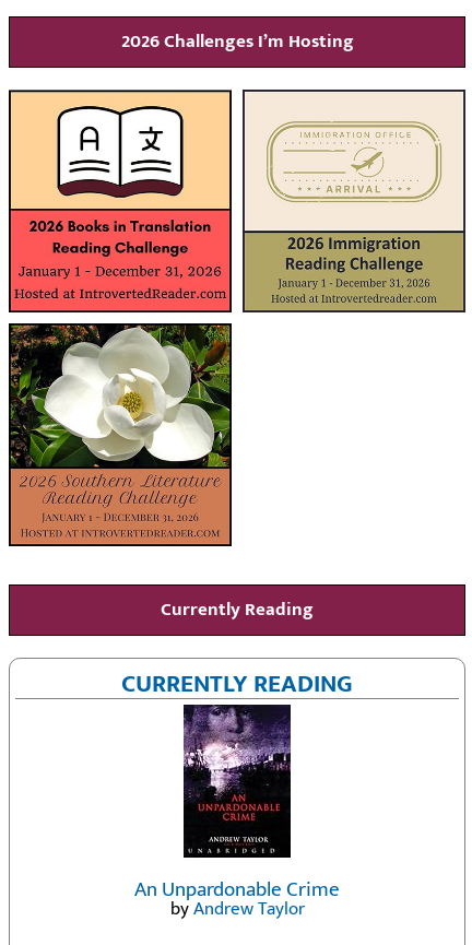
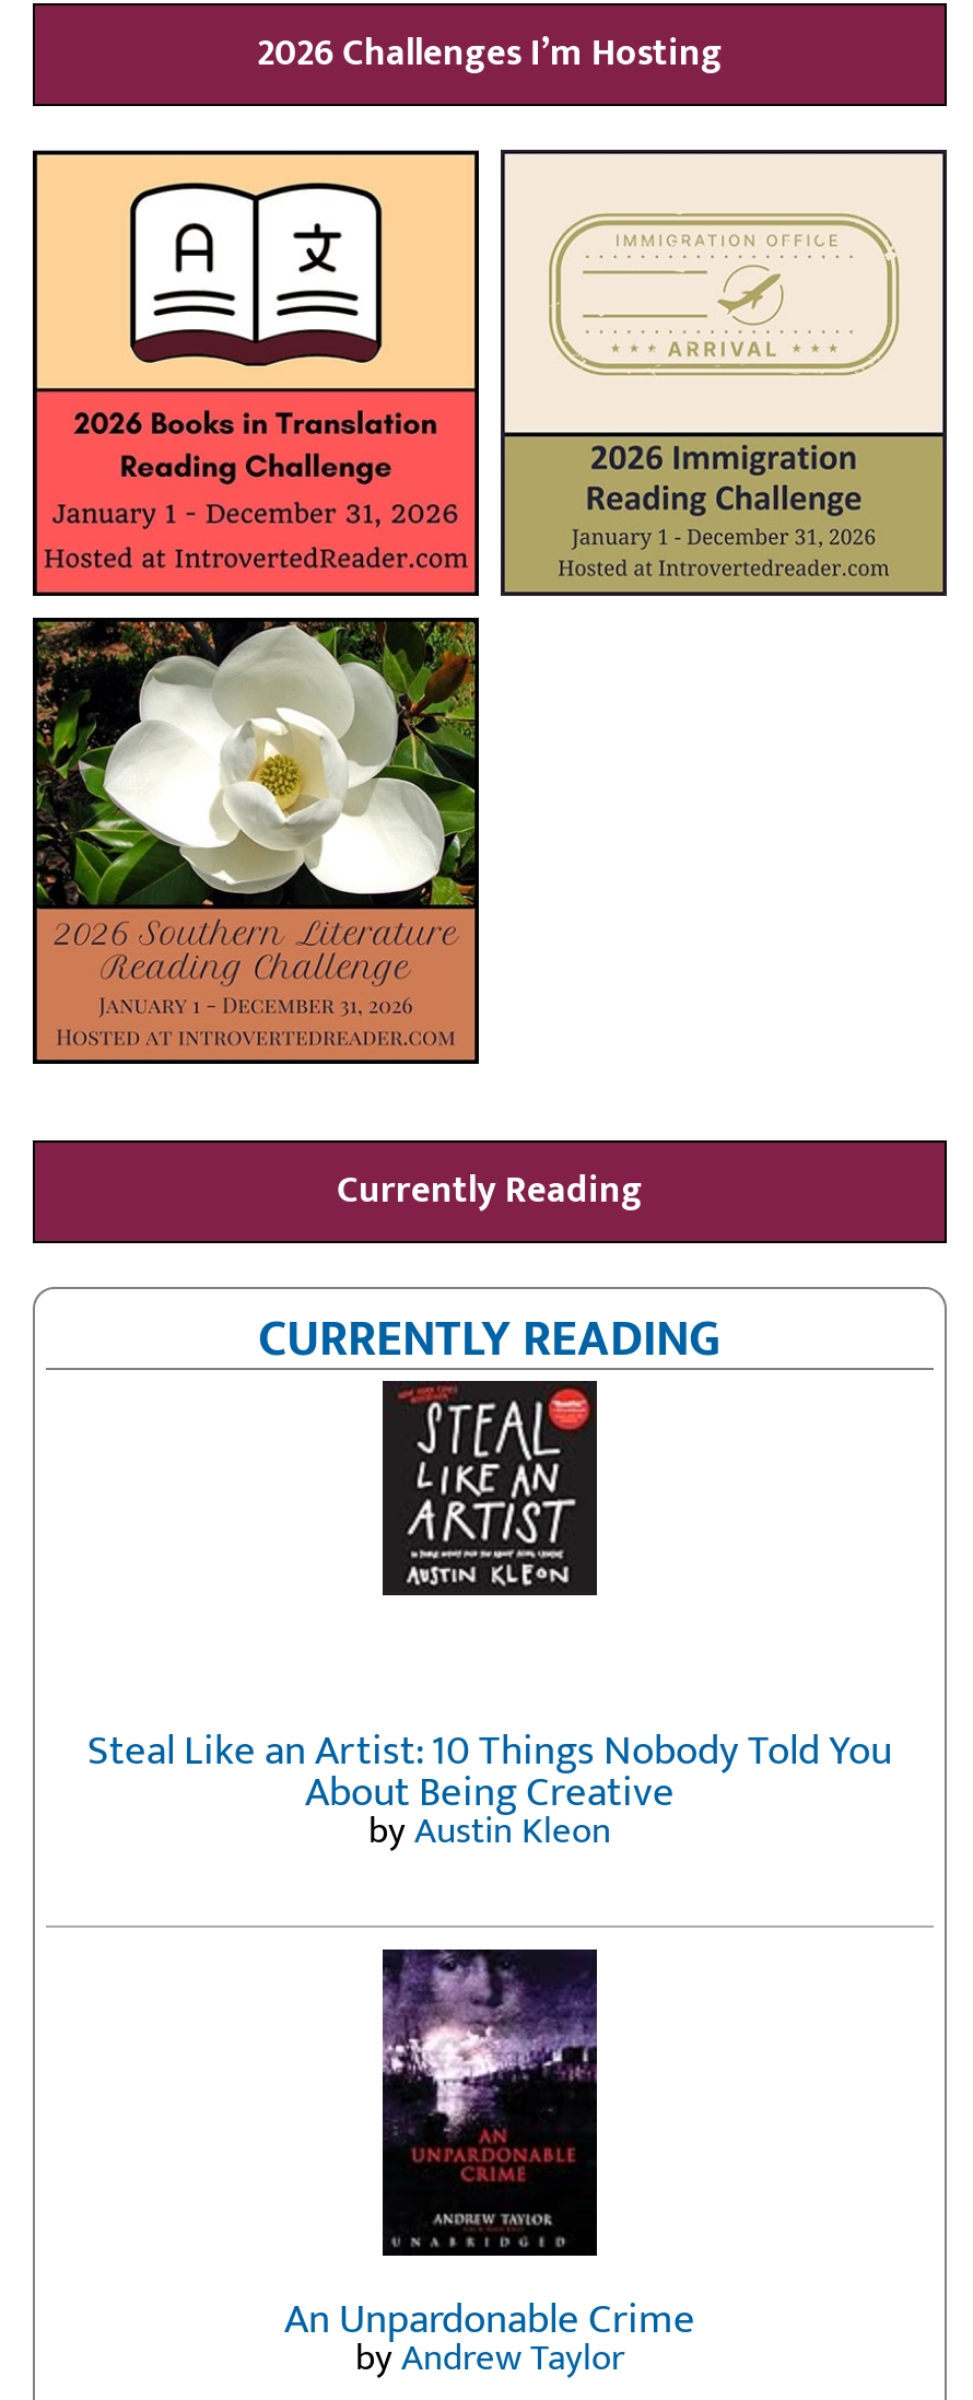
+ [image]
+ Steal Like an Artist: 10 Things Nobody Told You
+ About Being Creative
+ byAustin Kleon
